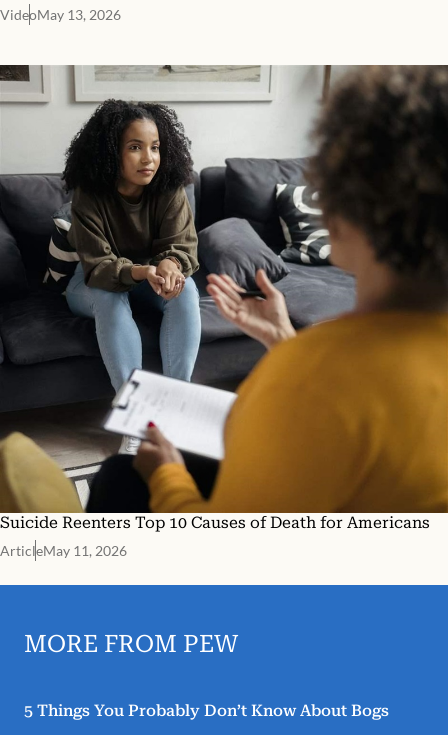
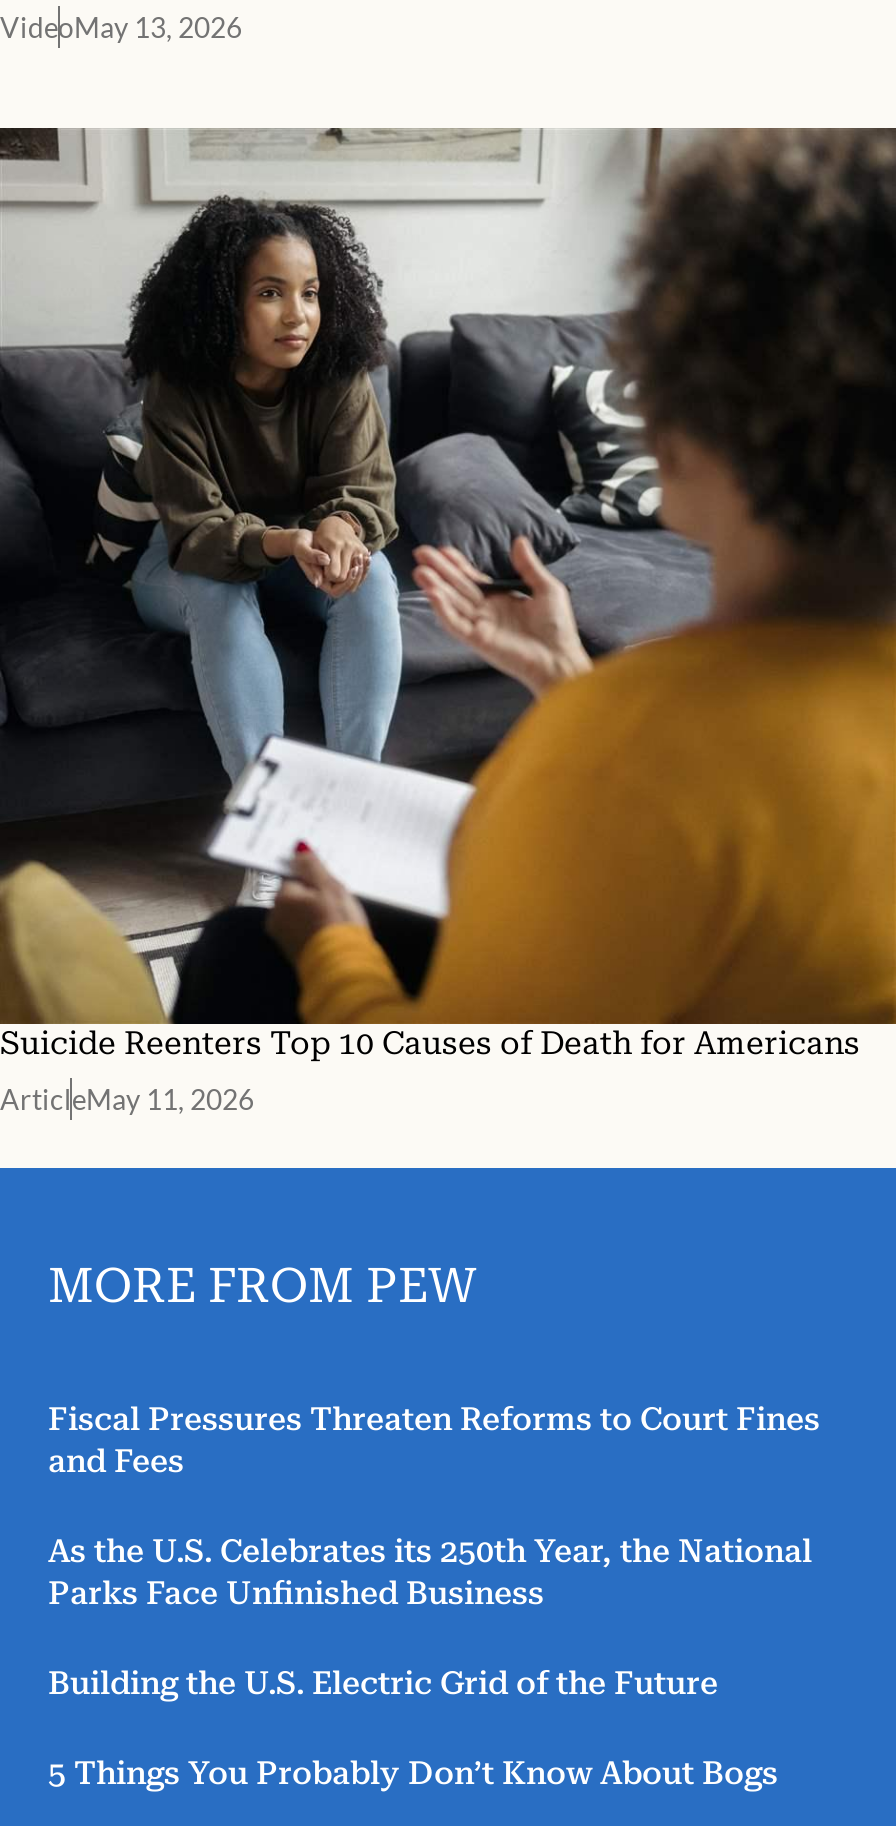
+ Fiscal Pressures Threaten Reforms to Court Fines
+ and Fees
+ As the U.S. Celebrates its 250th Year, the National
+ Parks Face Unfinished Business
+ Building the U.S. Electric Grid of the Future
